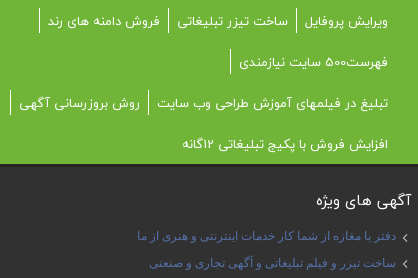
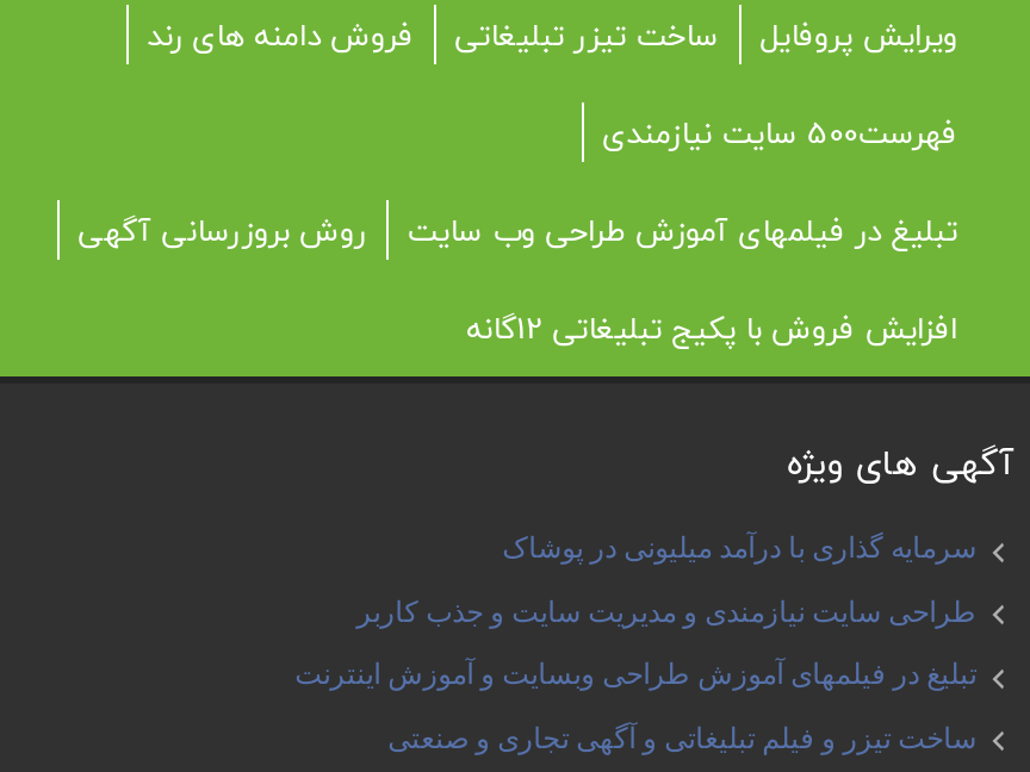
- دفتر یا مغازه از شما کار خدمات اینترنتی و هنری از ما
+ سرمایه گذاری با درآمد میلیونی در پوشاک
+ طراحی سایت نیازمندی و مدیریت سایت و جذب کاربر
+ تبلیغ در فیلمهای آموزش طراحی وبسایت و آموزش اینترنت
